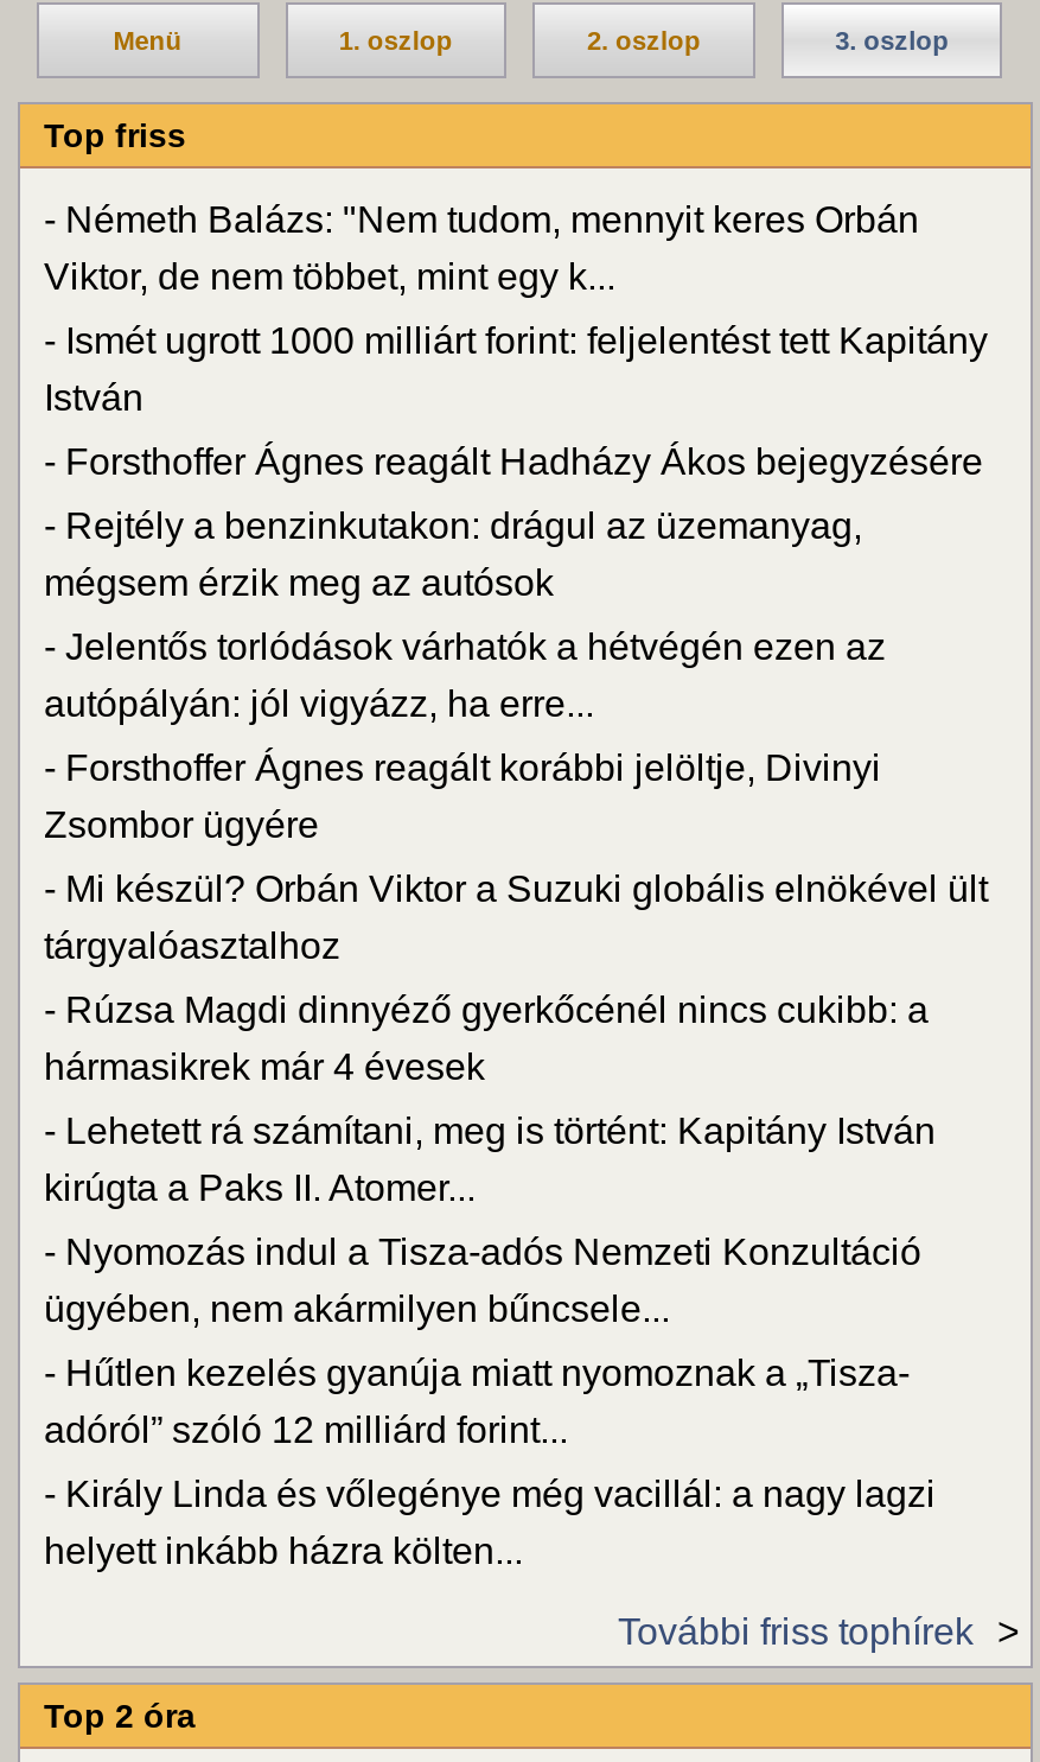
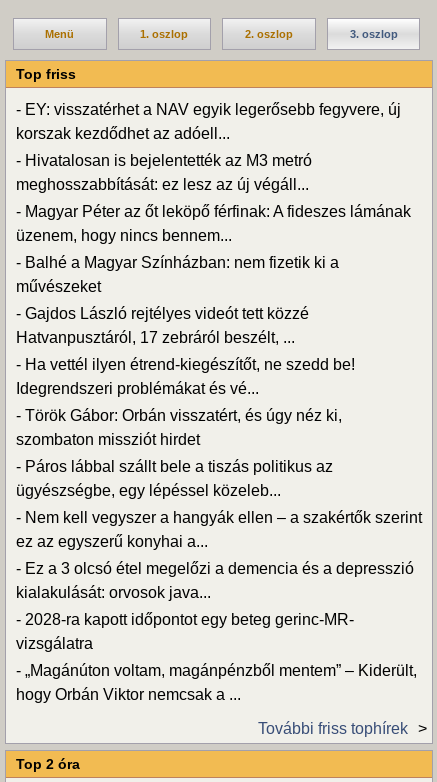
- - Németh Balázs: "Nem tudom, mennyit keres Orbán
- Viktor, de nem többet, mint egy k...
+ - EY: visszatérhet a NAV egyik legerősebb fegyvere, új
+ korszak kezdődhet az adóell...

- - Ismét ugrott 1000 milliárt forint: feljelentést tett Kapitány
- István
+ - Hivatalosan is bejelentették az M3 metró
+ meghosszabbítását: ez lesz az új végáll...

- - Forsthoffer Ágnes reagált Hadházy Ákos bejegyzésére
+ - Magyar Péter az őt leköpő férfinak: A fideszes lámának
+ üzenem, hogy nincs bennem...

- - Rejtély a benzinkutakon: drágul az üzemanyag,
- mégsem érzik meg az autósok
+ - Balhé a Magyar Színházban: nem fizetik ki a
+ művészeket

- - Jelentős torlódások várhatók a hétvégén ezen az
- autópályán: jól vigyázz, ha erre...
+ - Gajdos László rejtélyes videót tett közzé
+ Hatvanpusztáról, 17 zebráról beszélt, ...

- - Forsthoffer Ágnes reagált korábbi jelöltje, Divinyi
- Zsombor ügyére
+ - Ha vettél ilyen étrend-kiegészítőt, ne szedd be!
+ Idegrendszeri problémákat és vé...

- - Mi készül? Orbán Viktor a Suzuki globális elnökével ült
- tárgyalóasztalhoz
+ - Török Gábor: Orbán visszatért, és úgy néz ki,
+ szombaton missziót hirdet

- - Rúzsa Magdi dinnyéző gyerkőcénél nincs cukibb: a
- hármasikrek már 4 évesek
+ - Páros lábbal szállt bele a tiszás politikus az
+ ügyészségbe, egy lépéssel közeleb...

- - Lehetett rá számítani, meg is történt: Kapitány István
- kirúgta a Paks II. Atomer...
+ - Nem kell vegyszer a hangyák ellen – a szakértők szerint
+ ez az egyszerű konyhai a...

- - Nyomozás indul a Tisza-adós Nemzeti Konzultáció
- ügyében, nem akármilyen bűncsele...
+ - Ez a 3 olcsó étel megelőzi a demencia és a depresszió
+ kialakulását: orvosok java...

- - Hűtlen kezelés gyanúja miatt nyomoznak a „Tisza-
- adóról” szóló 12 milliárd forint...
+ - 2028-ra kapott időpontot egy beteg gerinc-MR-
+ vizsgálatra

- - Király Linda és vőlegénye még vacillál: a nagy lagzi
- helyett inkább házra költen...
+ - „Magánúton voltam, magánpénzből mentem” – Kiderült,
+ hogy Orbán Viktor nemcsak a ...
